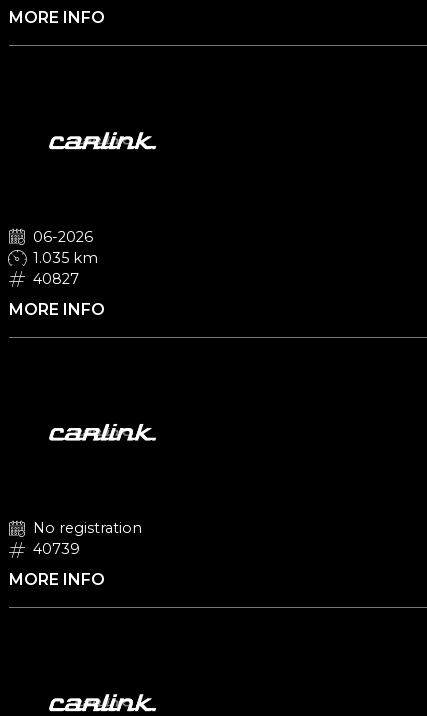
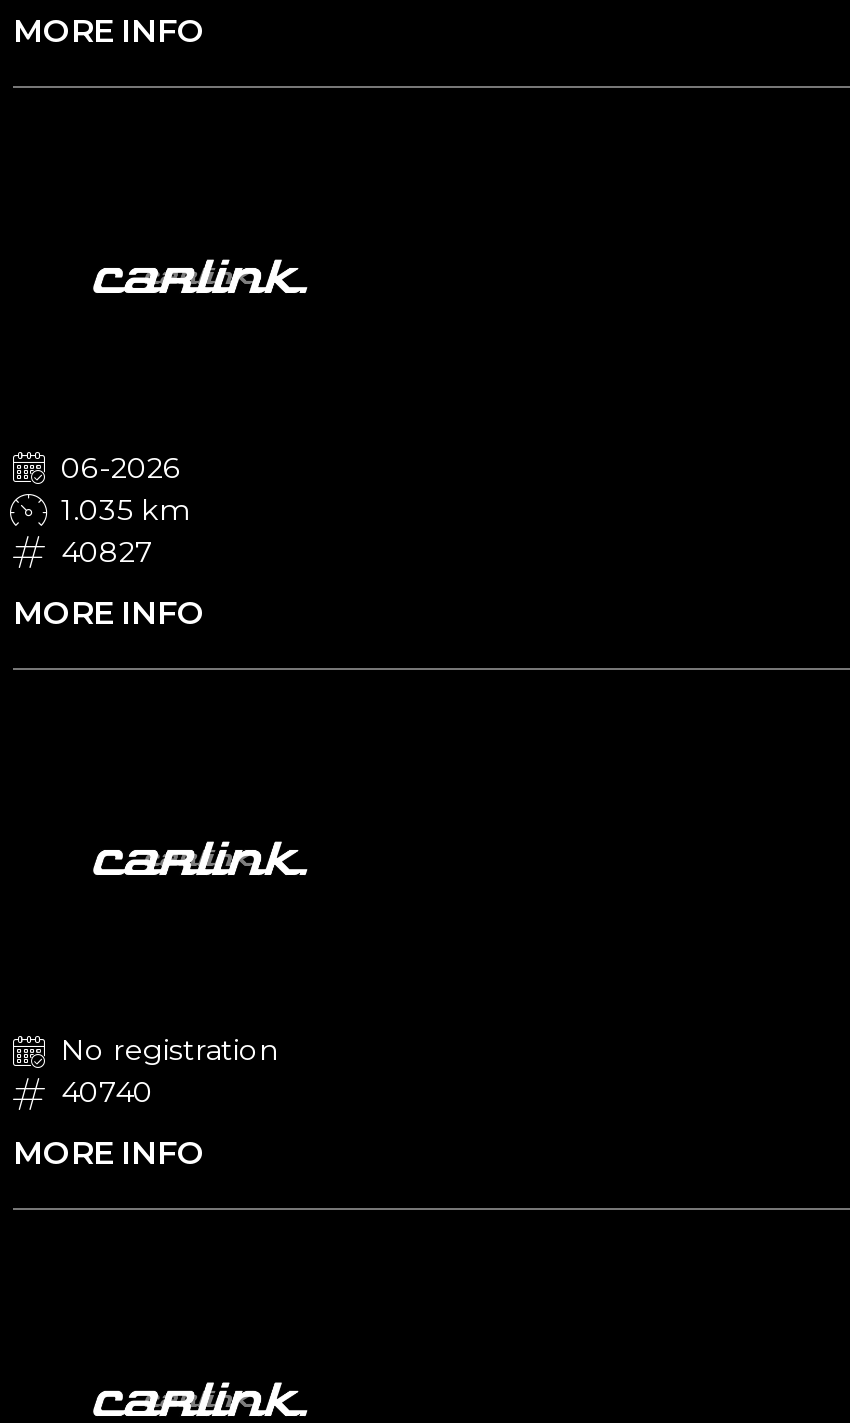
- 40739
+ 40740
